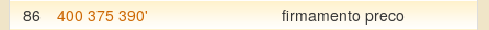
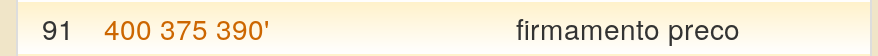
- 86 400 375 390'
+ 91 400 375 390'
